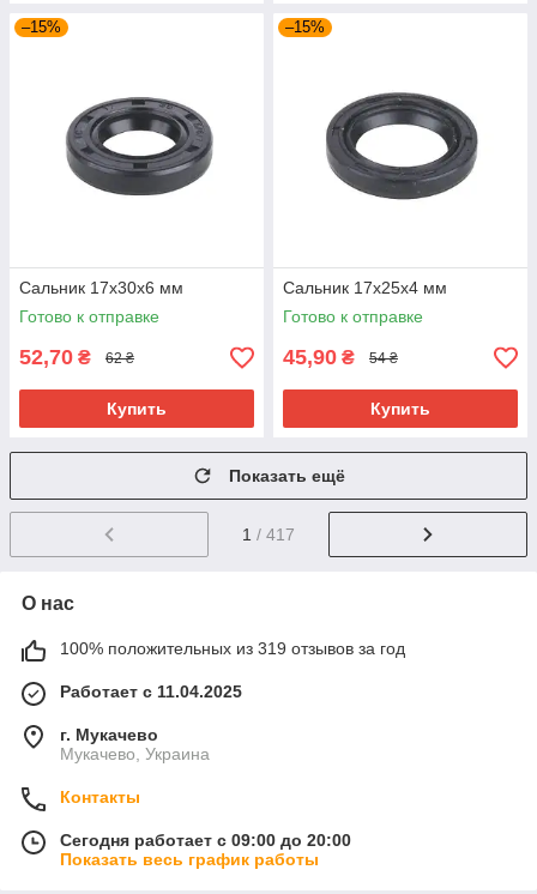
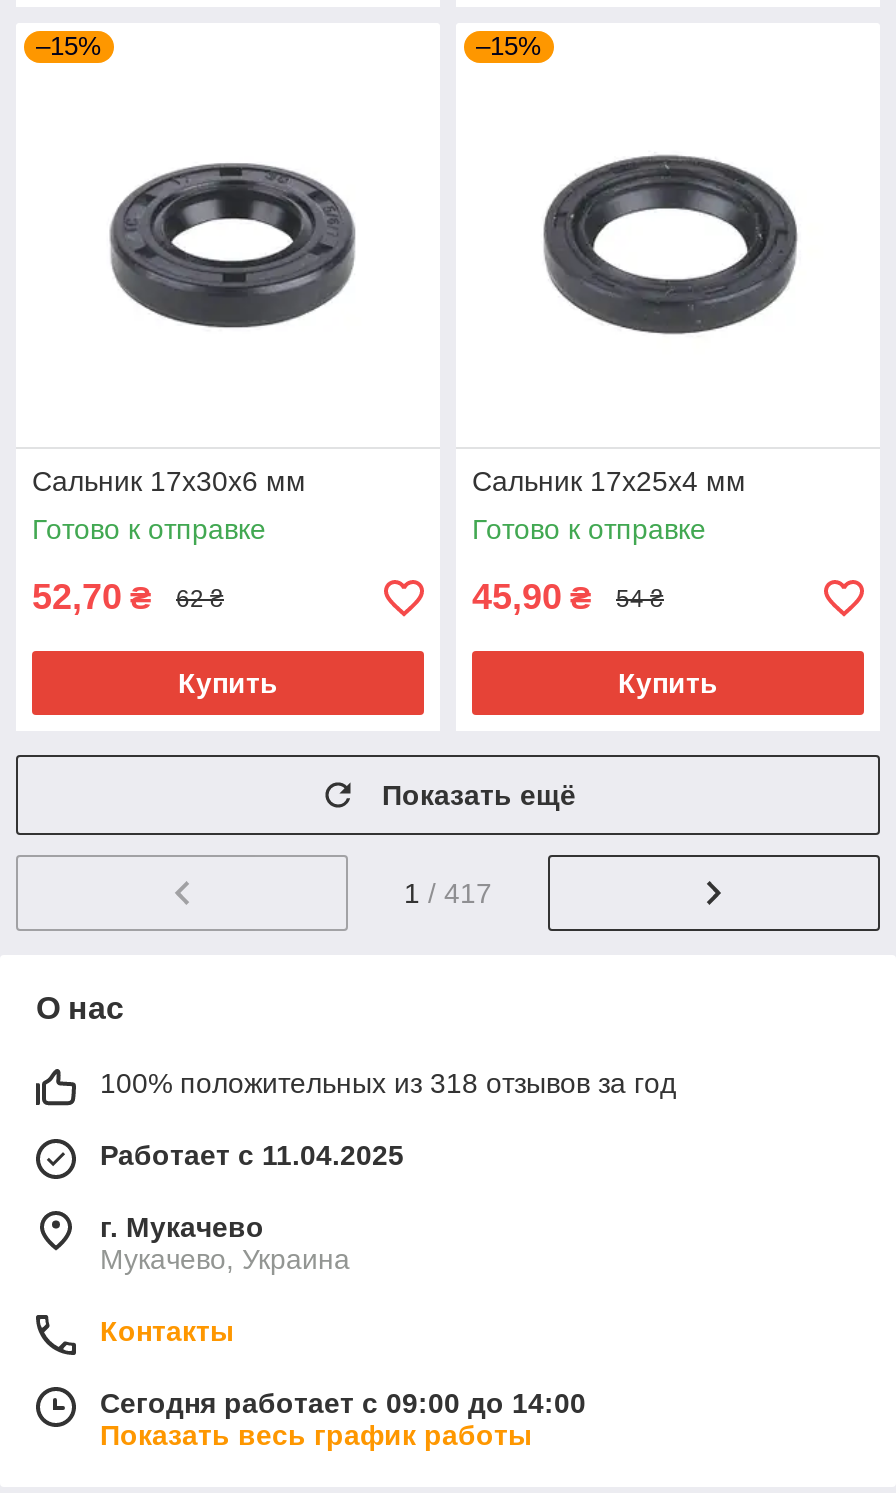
- 100% положительных из 319 отзывов за год
+ 100% положительных из 318 отзывов за год

- Сегодня работает с 09:00 до 20:00
+ Сегодня работает с 09:00 до 14:00
